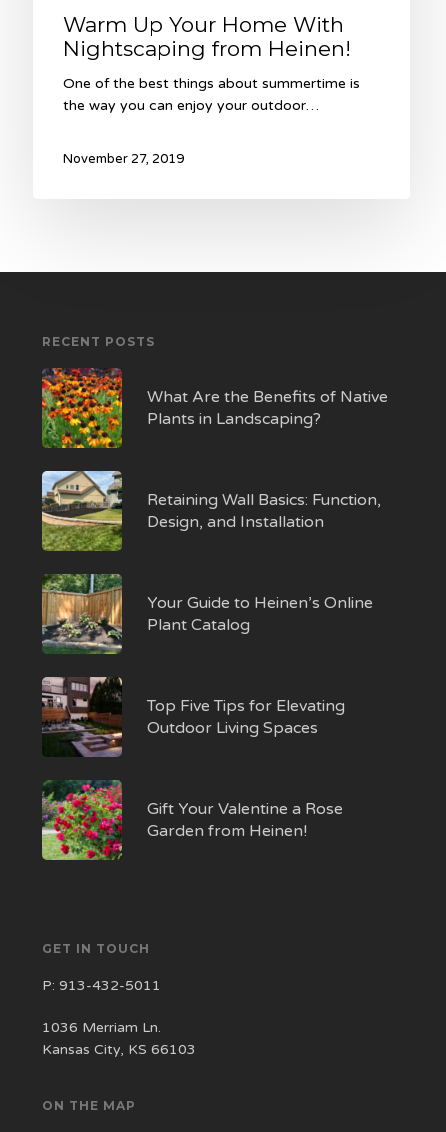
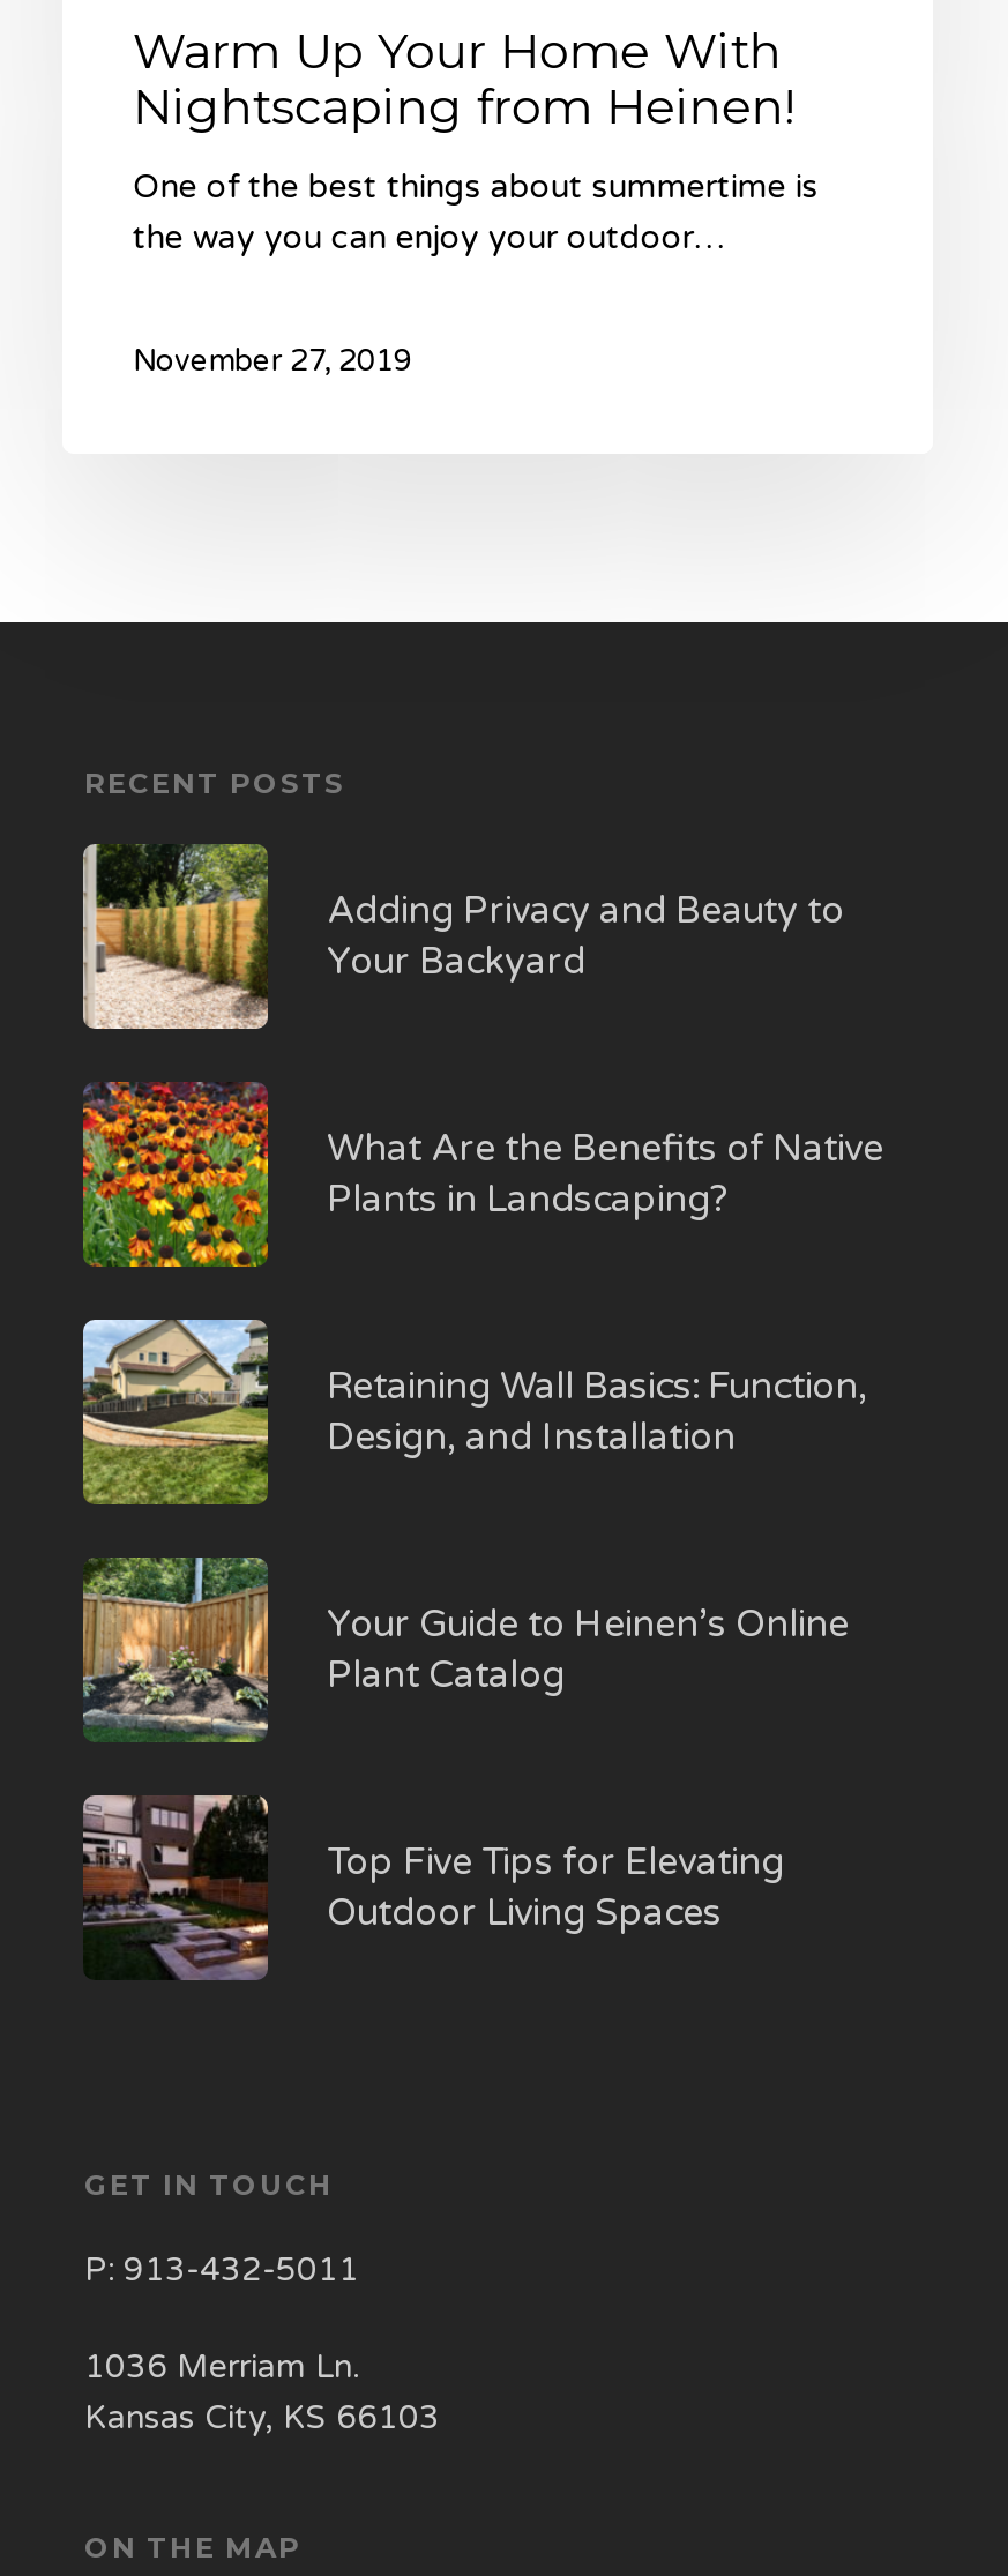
+ [image]
+ Adding Privacy and Beauty to
+ Your Backyard

moved down: [image] | What Are the Benefits of Native | Plants in Landscaping? | ... | Top Five Tips for Elevating | Outdoor Living Spaces

- [image]
- Gift Your Valentine a Rose
- Garden from Heinen!
